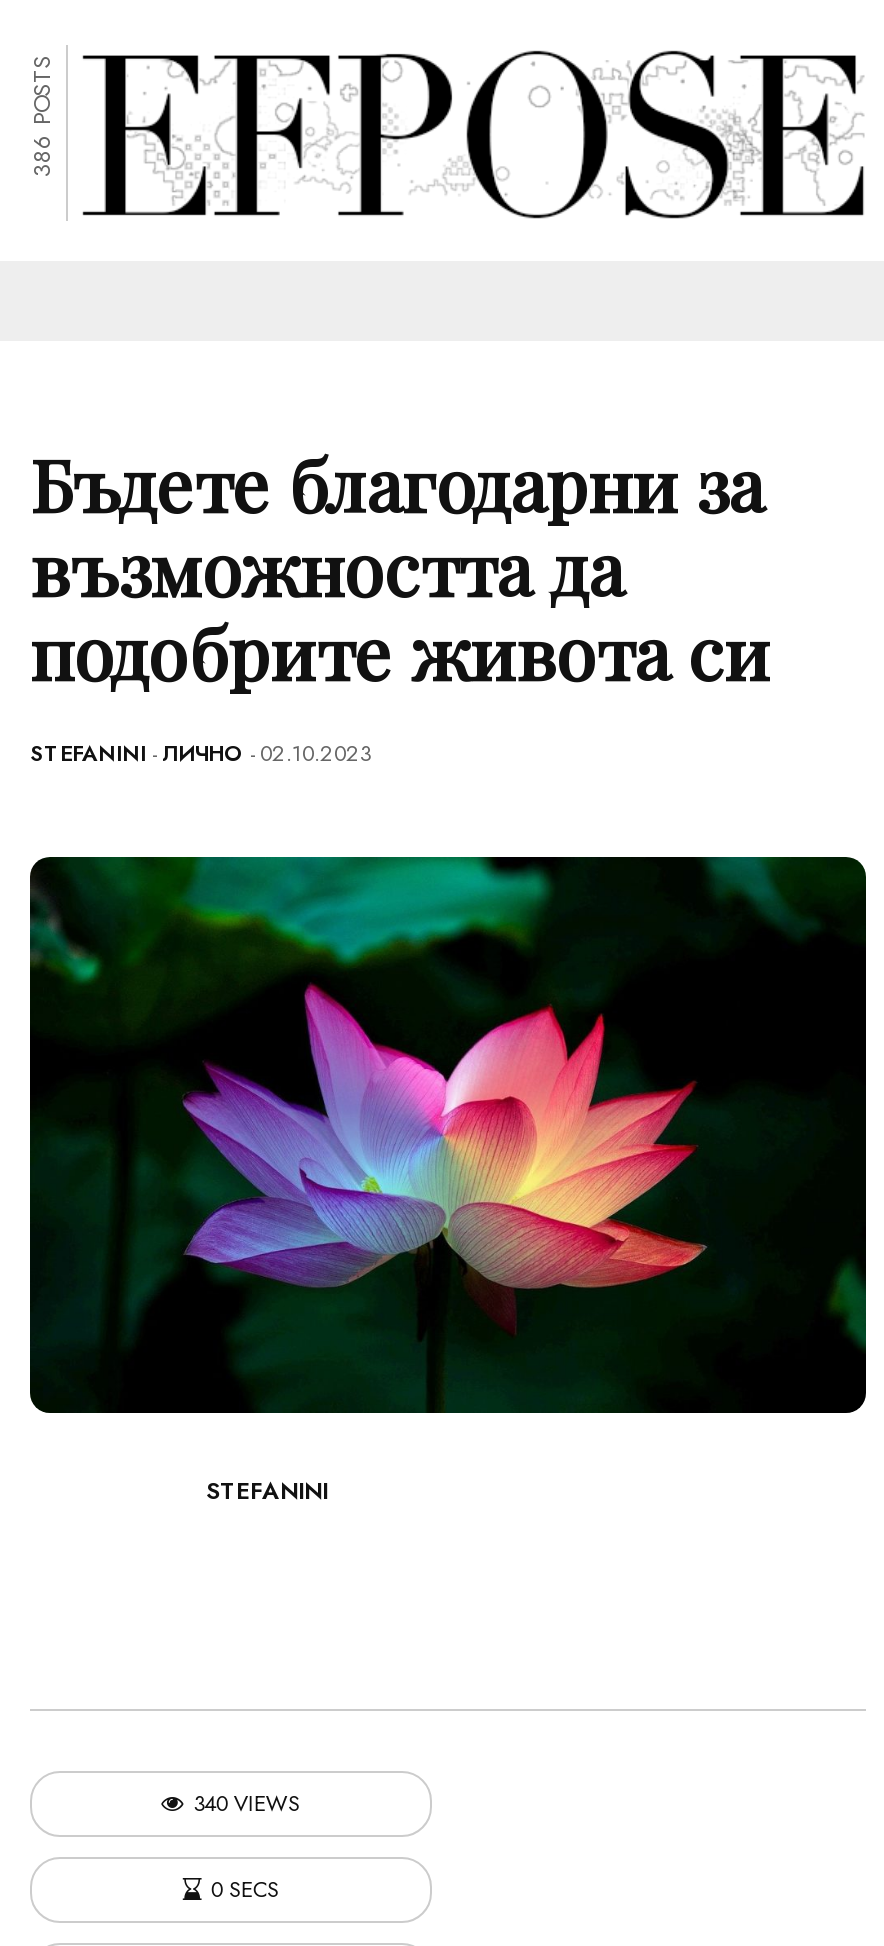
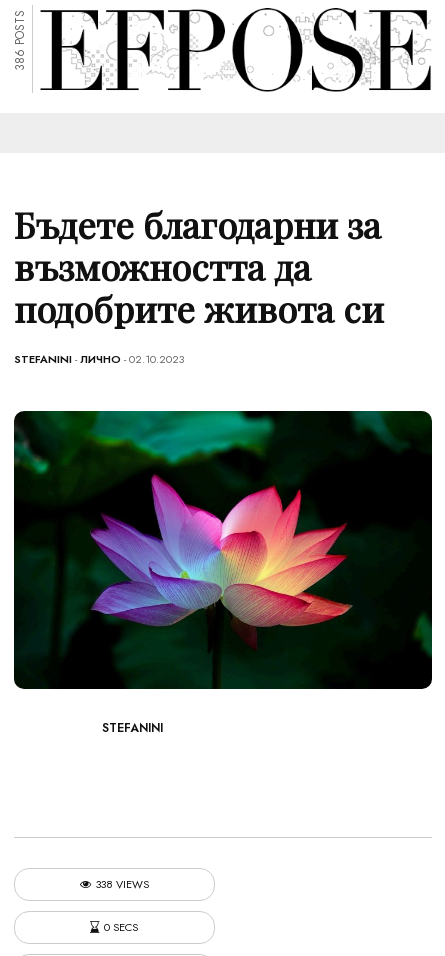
- 340 VIEWS
+ 338 VIEWS
